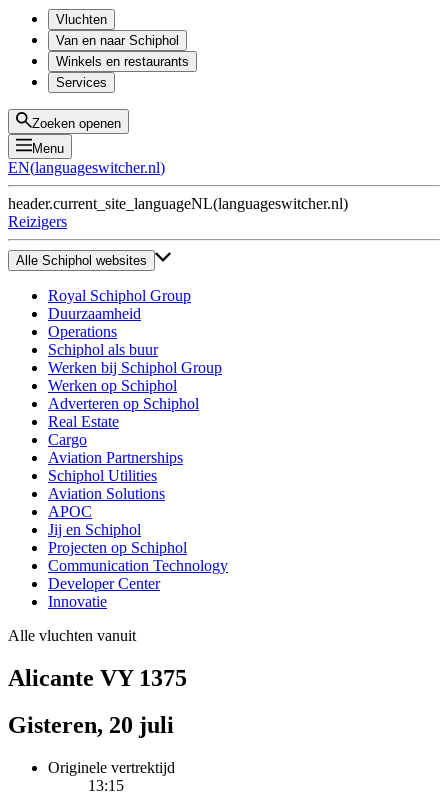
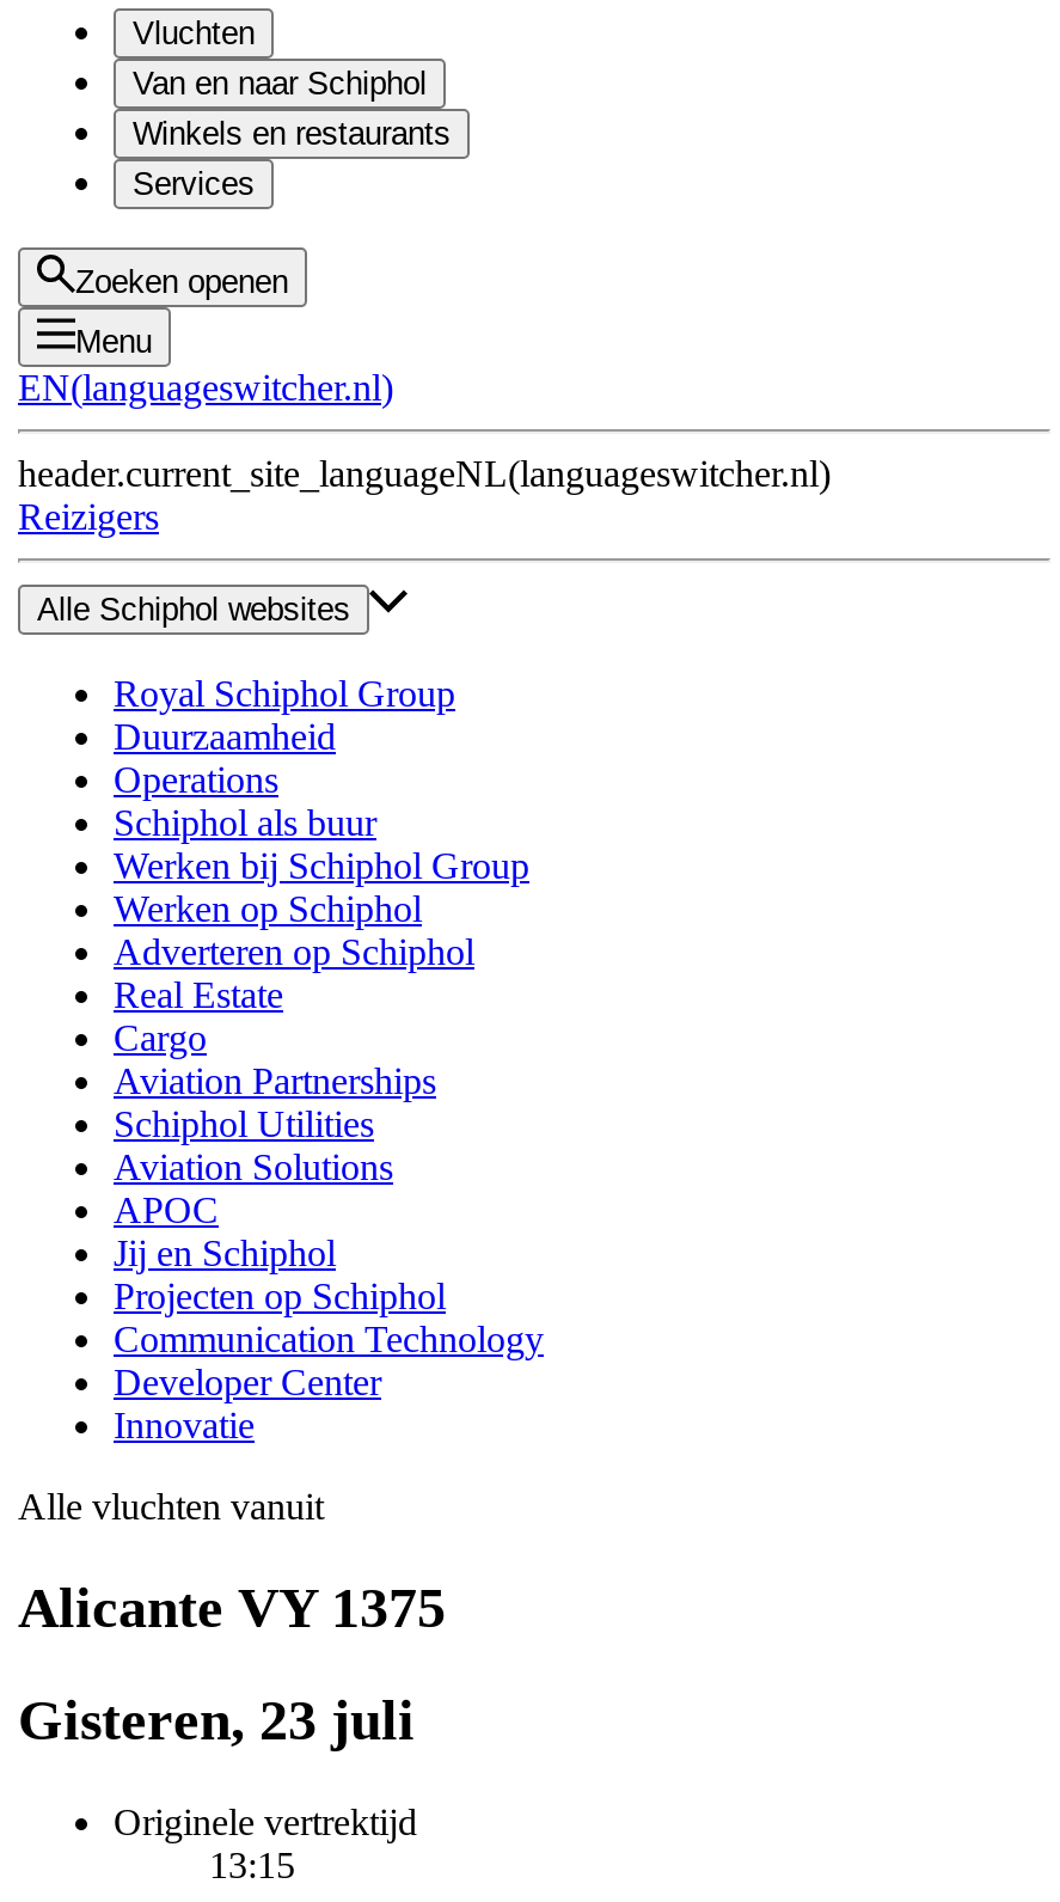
- Gisteren, 20 juli
+ Gisteren, 23 juli
